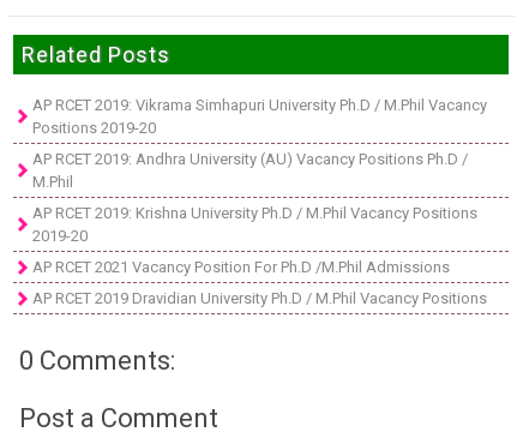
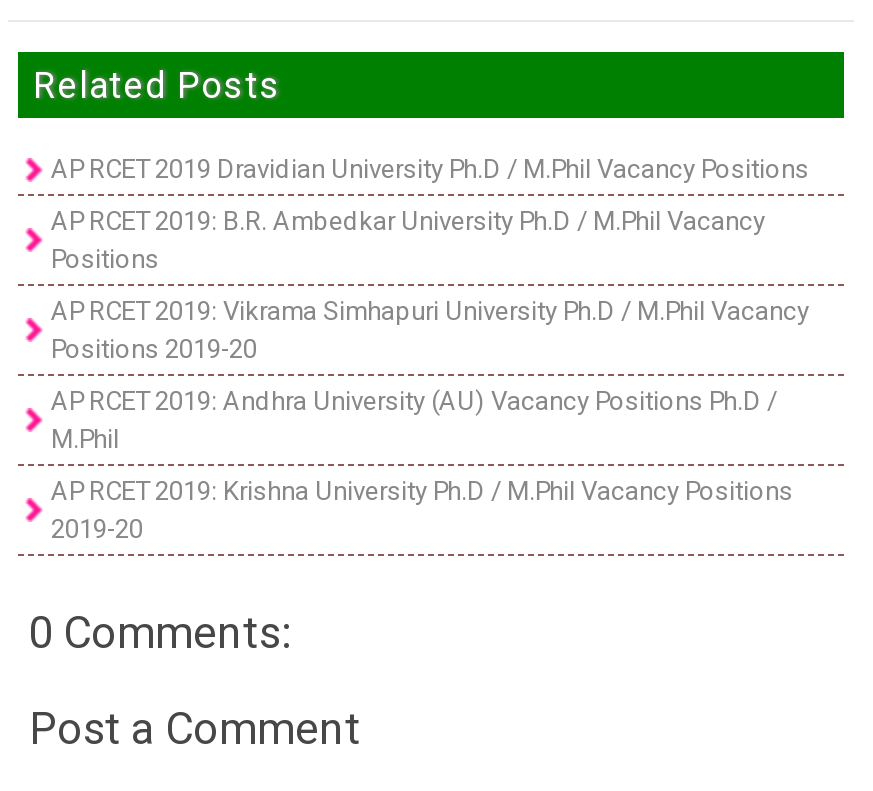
+ AP RCET 2019: B.R. Ambedkar University Ph.D / M.Phil Vacancy
+ Positions

moved down: AP RCET 2019: Vikrama Simhapuri University Ph.D / M.Phil Vacancy | Positions 2019-20 | AP RCET 2019: Andhra University (AU) Vacancy Positions Ph.D / | M.Phil | AP RCET 2019: Krishna University Ph.D / M.Phil Vacancy Positions | 2019-20

- AP RCET 2021 Vacancy Position For Ph.D /M.Phil Admissions

moved up: AP RCET 2019 Dravidian University Ph.D / M.Phil Vacancy Positions
